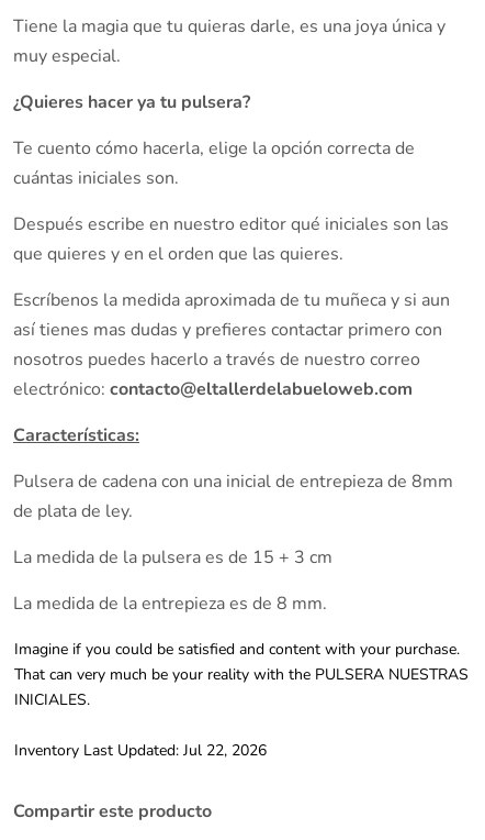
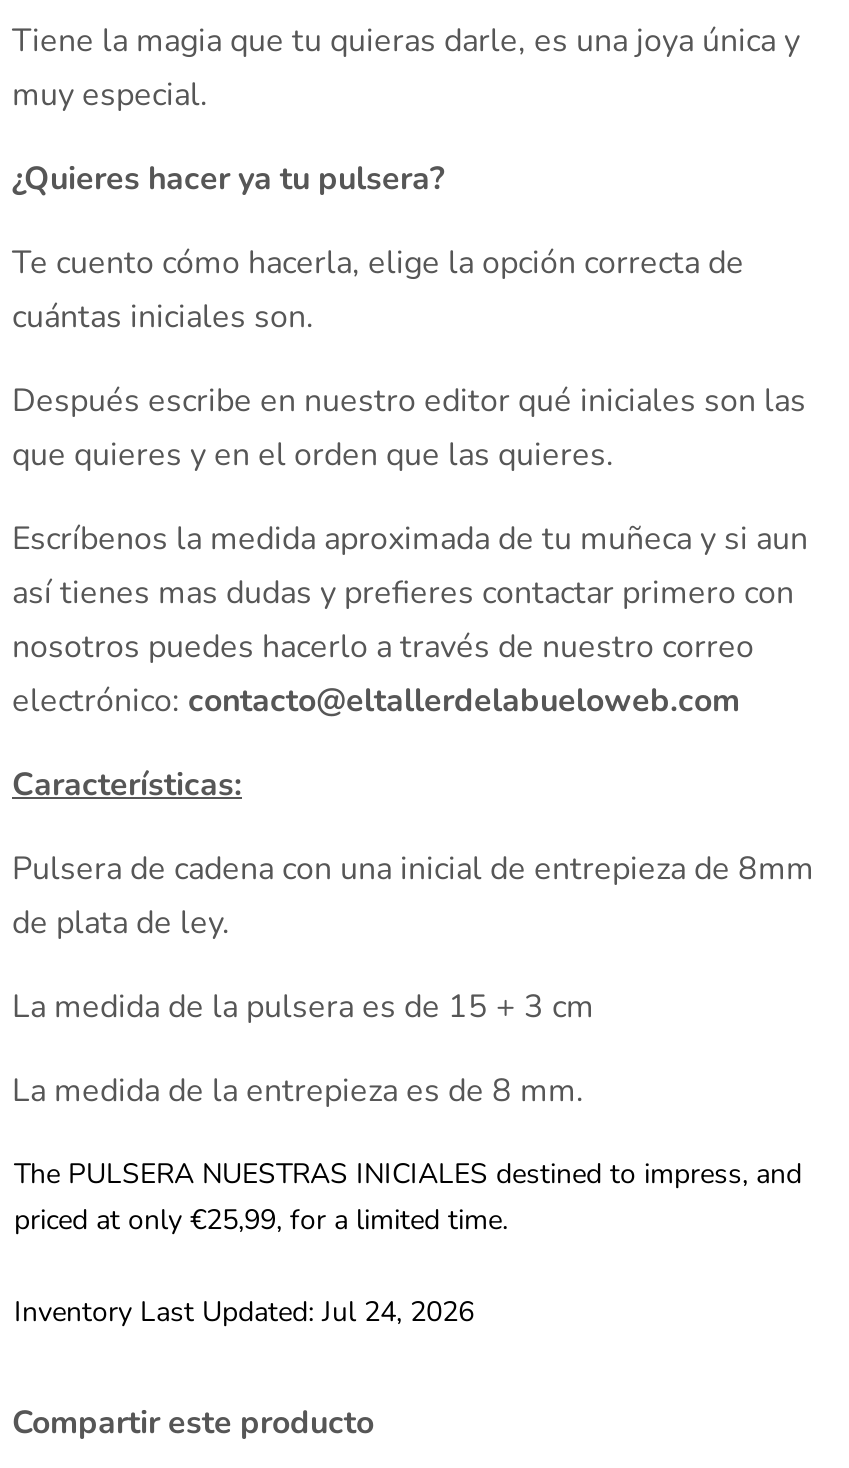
- Imagine if you could be satisfied and content with your purchase.
- That can very much be your reality with the PULSERA NUESTRAS
- INICIALES.
+ The PULSERA NUESTRAS INICIALES destined to impress, and
+ priced at only €25,99, for a limited time.

- Inventory Last Updated: Jul 22, 2026
+ Inventory Last Updated: Jul 24, 2026
